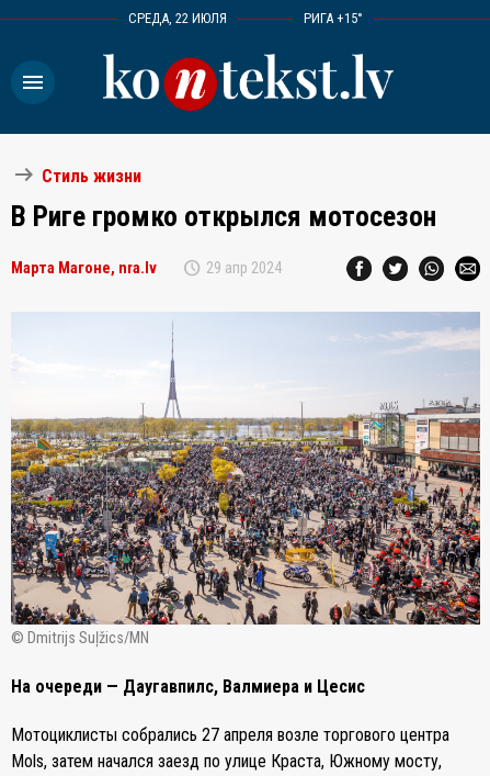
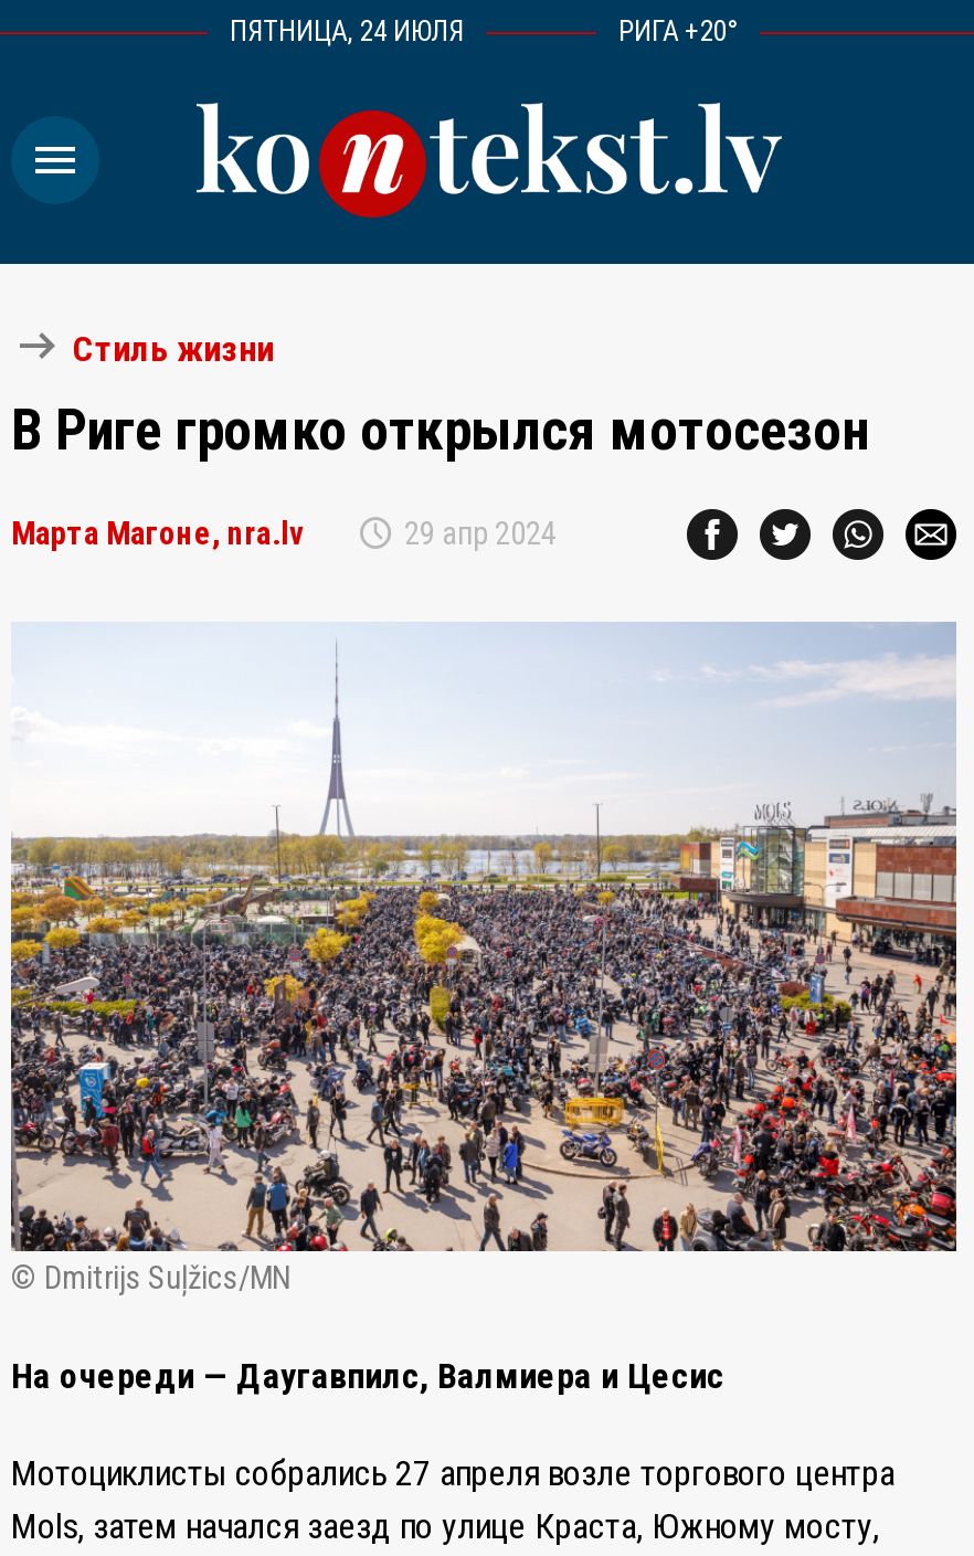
- СРЕДА, 22 ИЮЛЯ
+ ПЯТНИЦА, 24 ИЮЛЯ

- РИГА +15°
+ РИГА +20°
